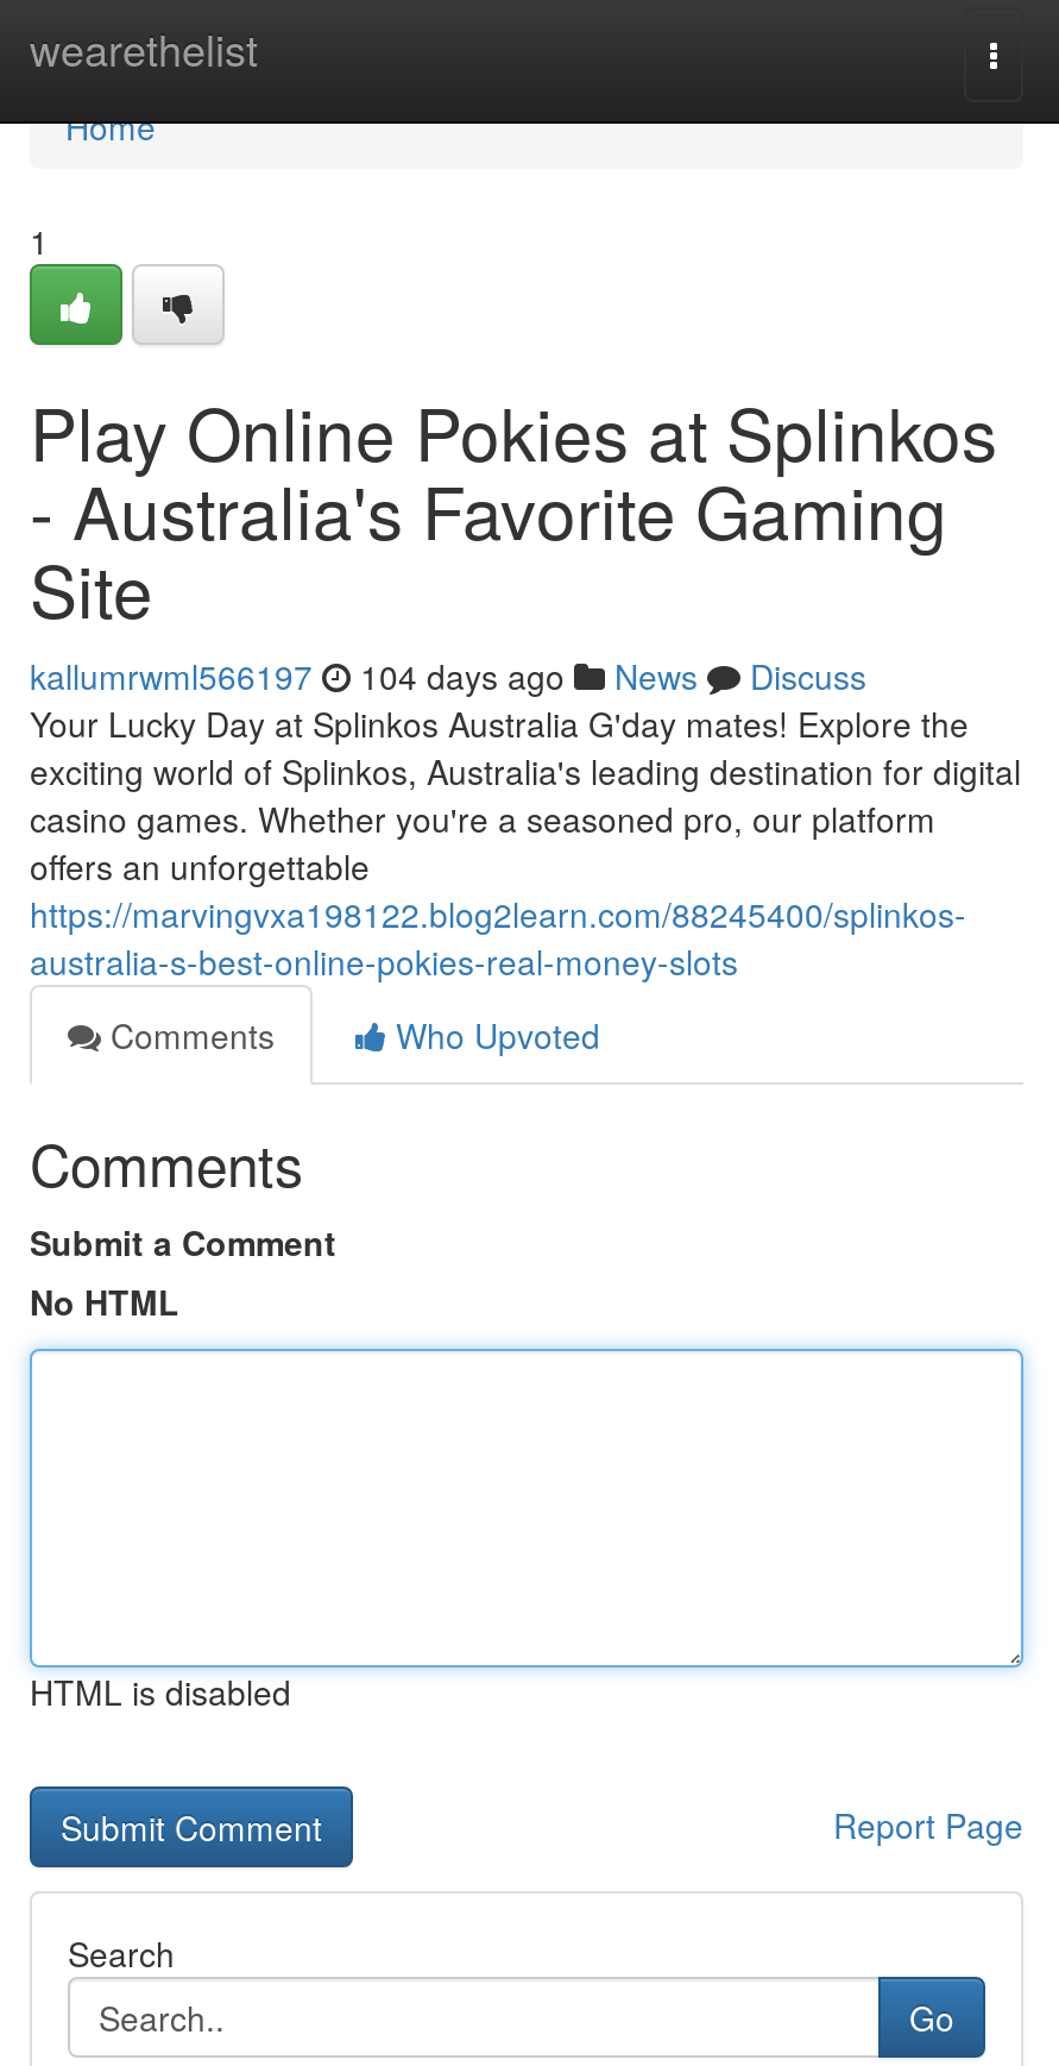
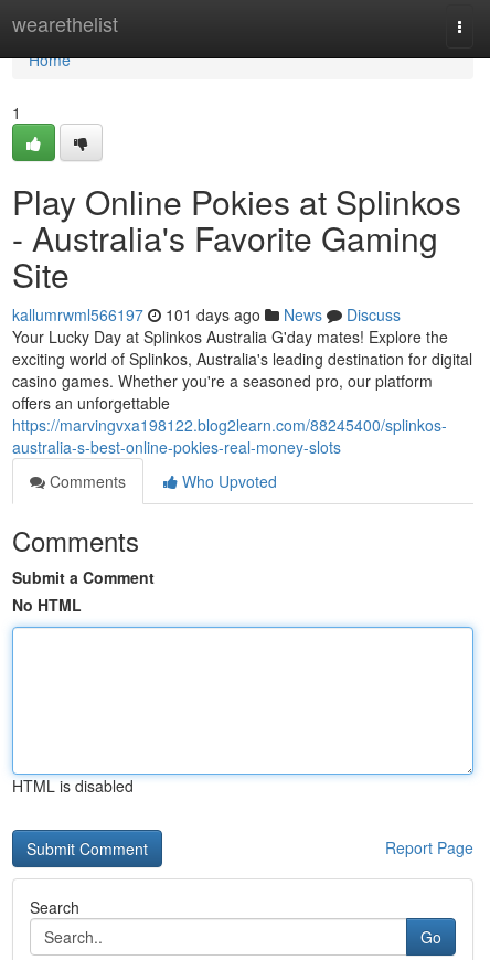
- kallumrwml566197 104 days ago News Discuss
+ kallumrwml566197 101 days ago News Discuss
